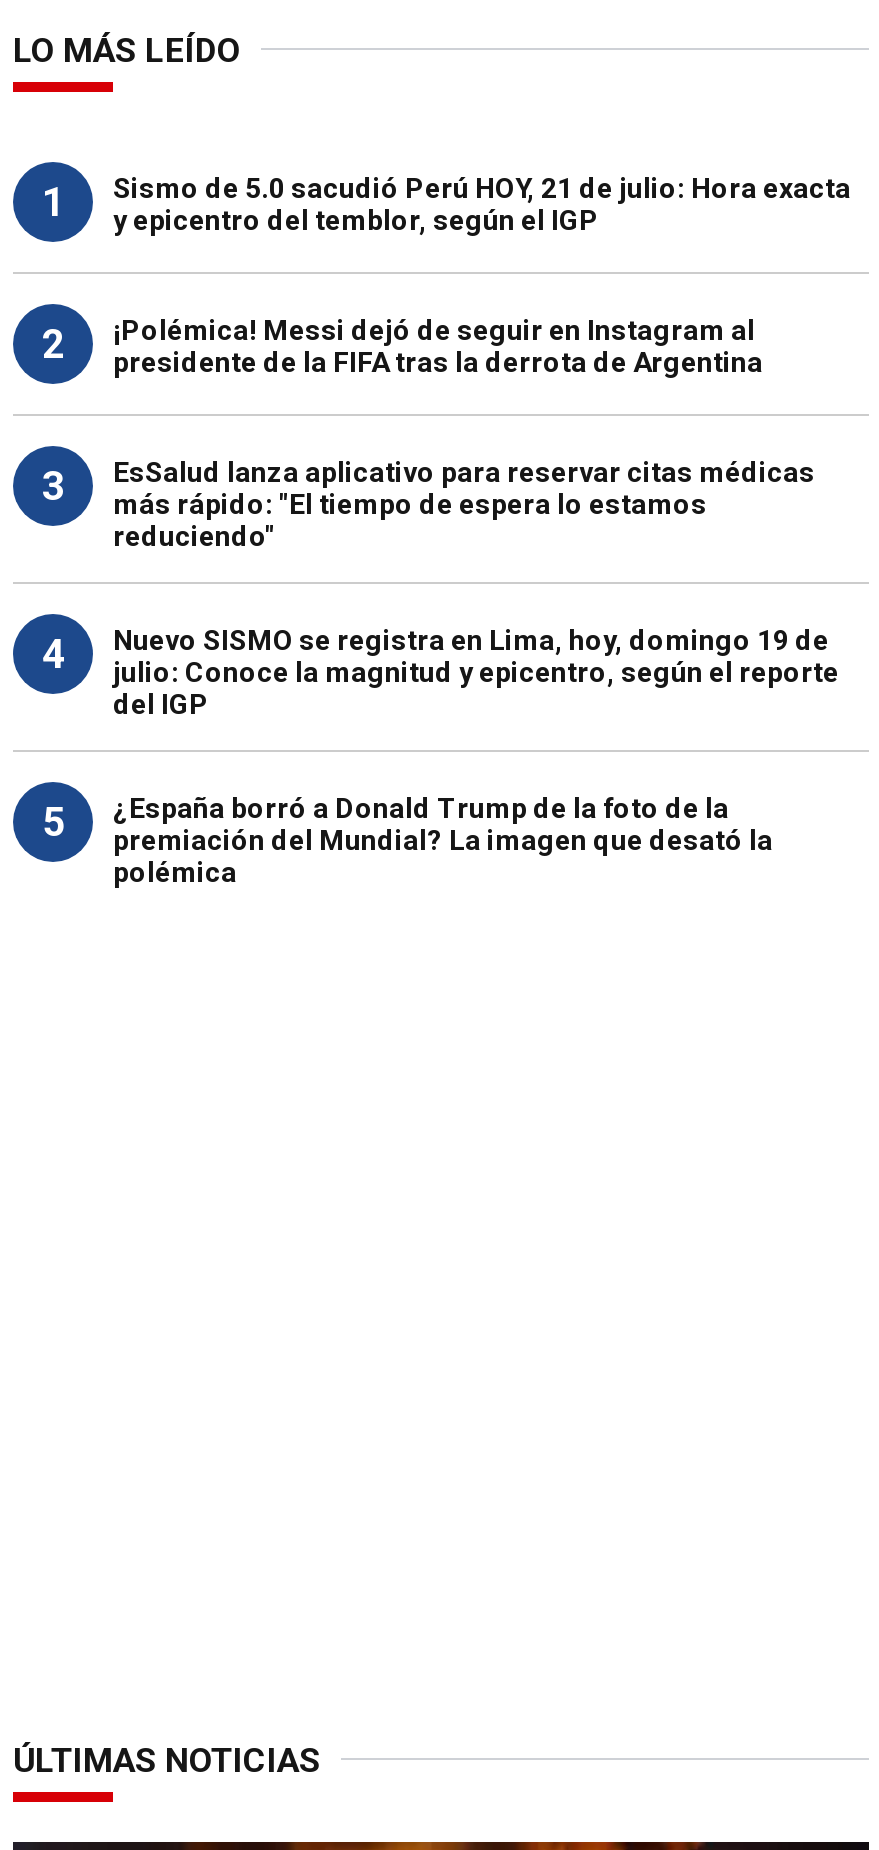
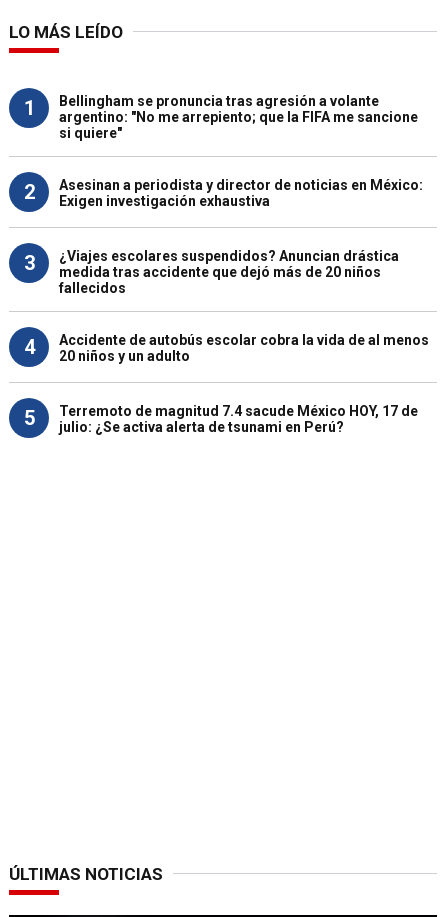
- Sismo de 5.0 sacudió Perú HOY, 21 de julio: Hora exacta
- y epicentro del temblor, según el IGP
+ Bellingham se pronuncia tras agresión a volante
+ argentino: "No me arrepiento; que la FIFA me sancione
+ si quiere"

- ¡Polémica! Messi dejó de seguir en Instagram al
- presidente de la FIFA tras la derrota de Argentina
+ Asesinan a periodista y director de noticias en México:
+ Exigen investigación exhaustiva

- EsSalud lanza aplicativo para reservar citas médicas
- más rápido: "El tiempo de espera lo estamos
- reduciendo"
+ ¿Viajes escolares suspendidos? Anuncian drástica
+ medida tras accidente que dejó más de 20 niños
+ fallecidos

- Nuevo SISMO se registra en Lima, hoy, domingo 19 de
- julio: Conoce la magnitud y epicentro, según el reporte
- del IGP
+ Accidente de autobús escolar cobra la vida de al menos
+ 20 niños y un adulto

- ¿España borró a Donald Trump de la foto de la
- premiación del Mundial? La imagen que desató la
- polémica
+ Terremoto de magnitud 7.4 sacude México HOY, 17 de
+ julio: ¿Se activa alerta de tsunami en Perú?
